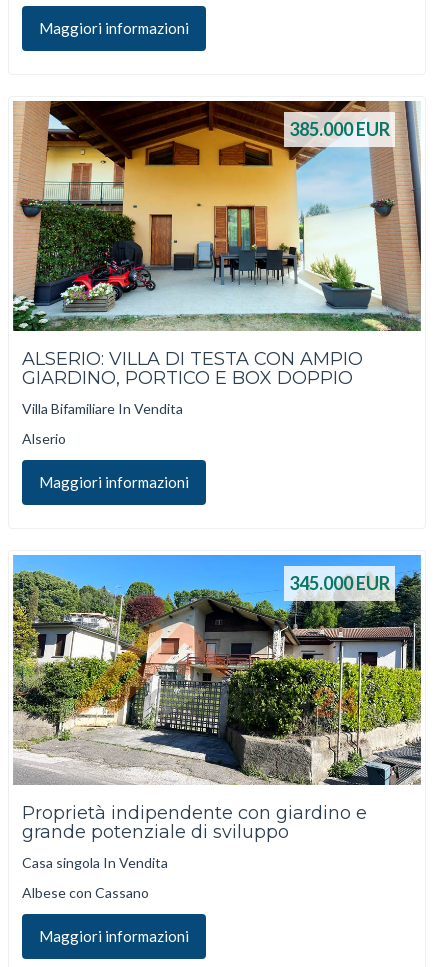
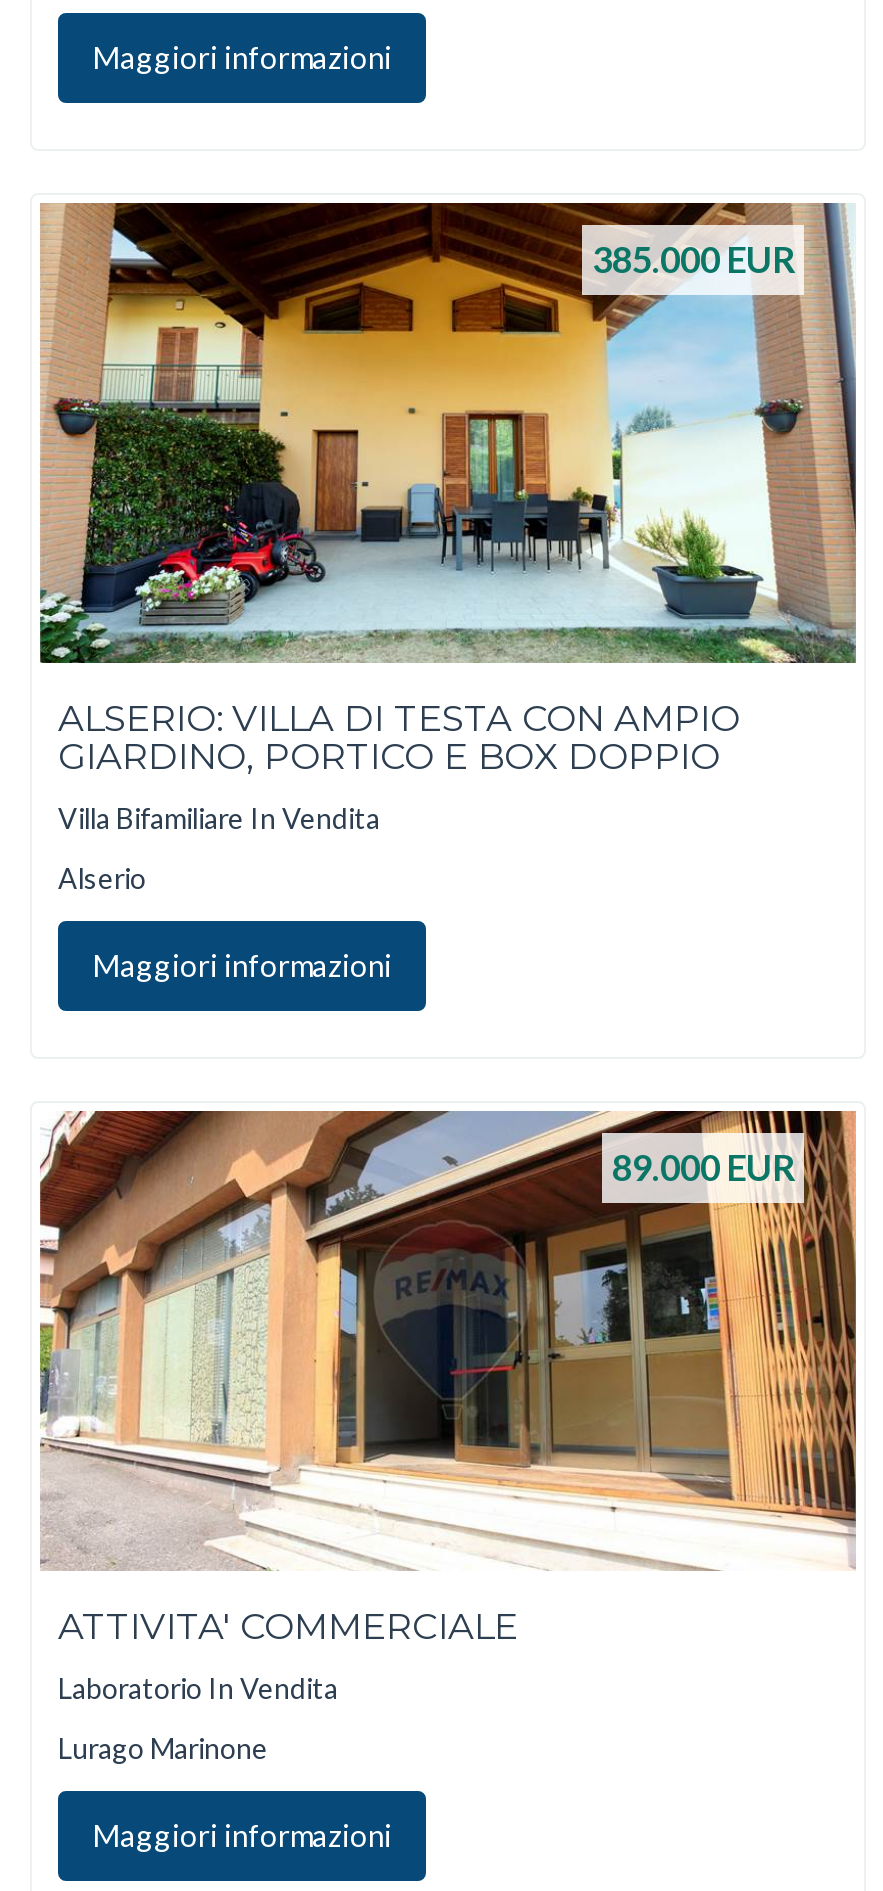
- [image]
- 345.000 EUR
+ [image]
+ 89.000 EUR

- Proprietà indipendente con giardino e
- grande potenziale di sviluppo
+ ATTIVITA' COMMERCIALE

- Casa singola In Vendita
+ Laboratorio In Vendita

- Albese con Cassano
+ Lurago Marinone
